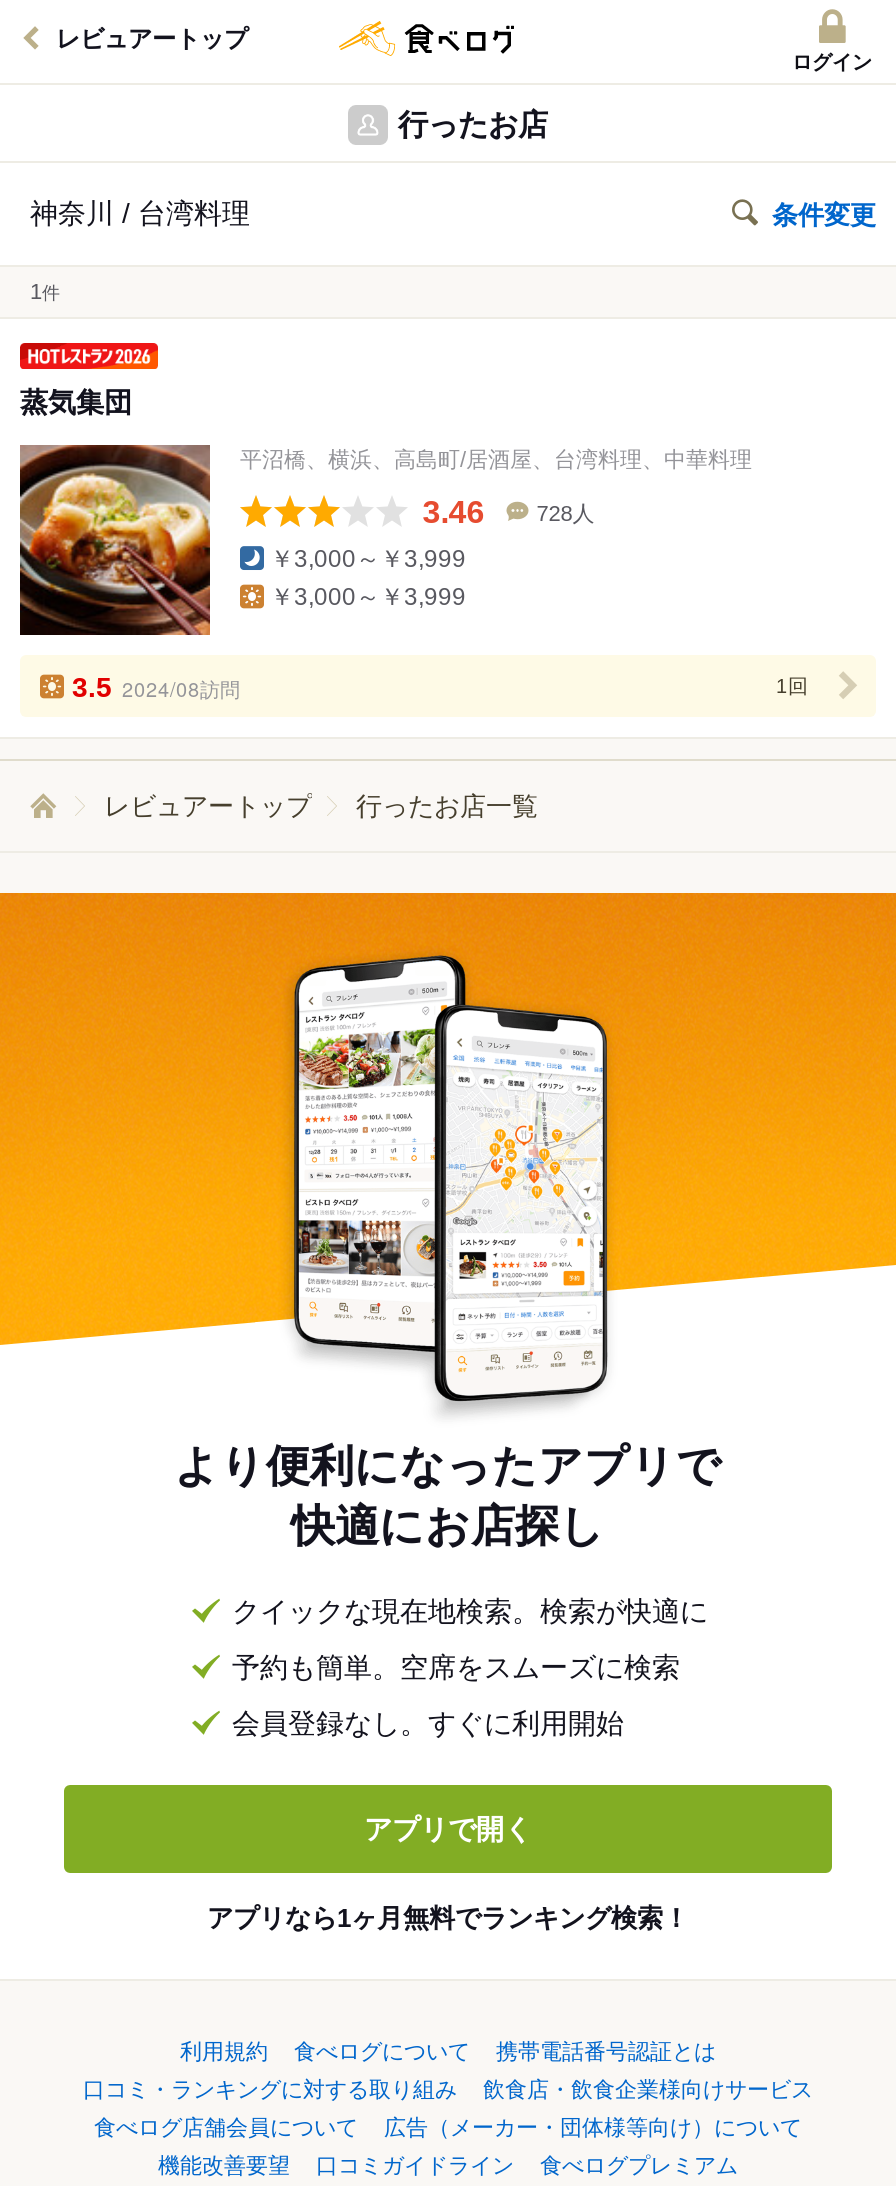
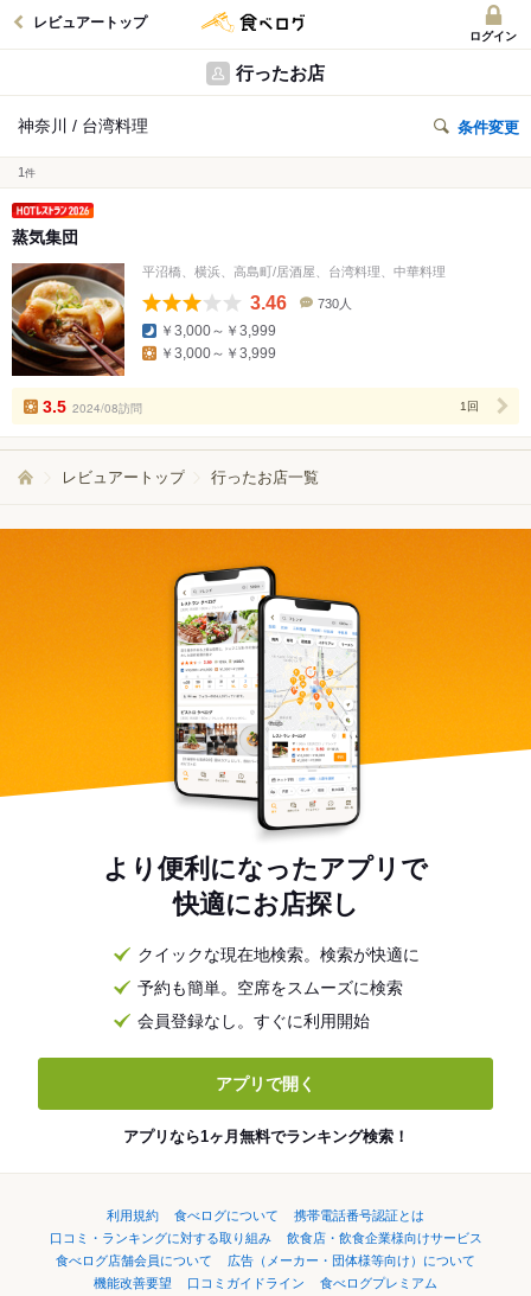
- 728人
+ 730人
